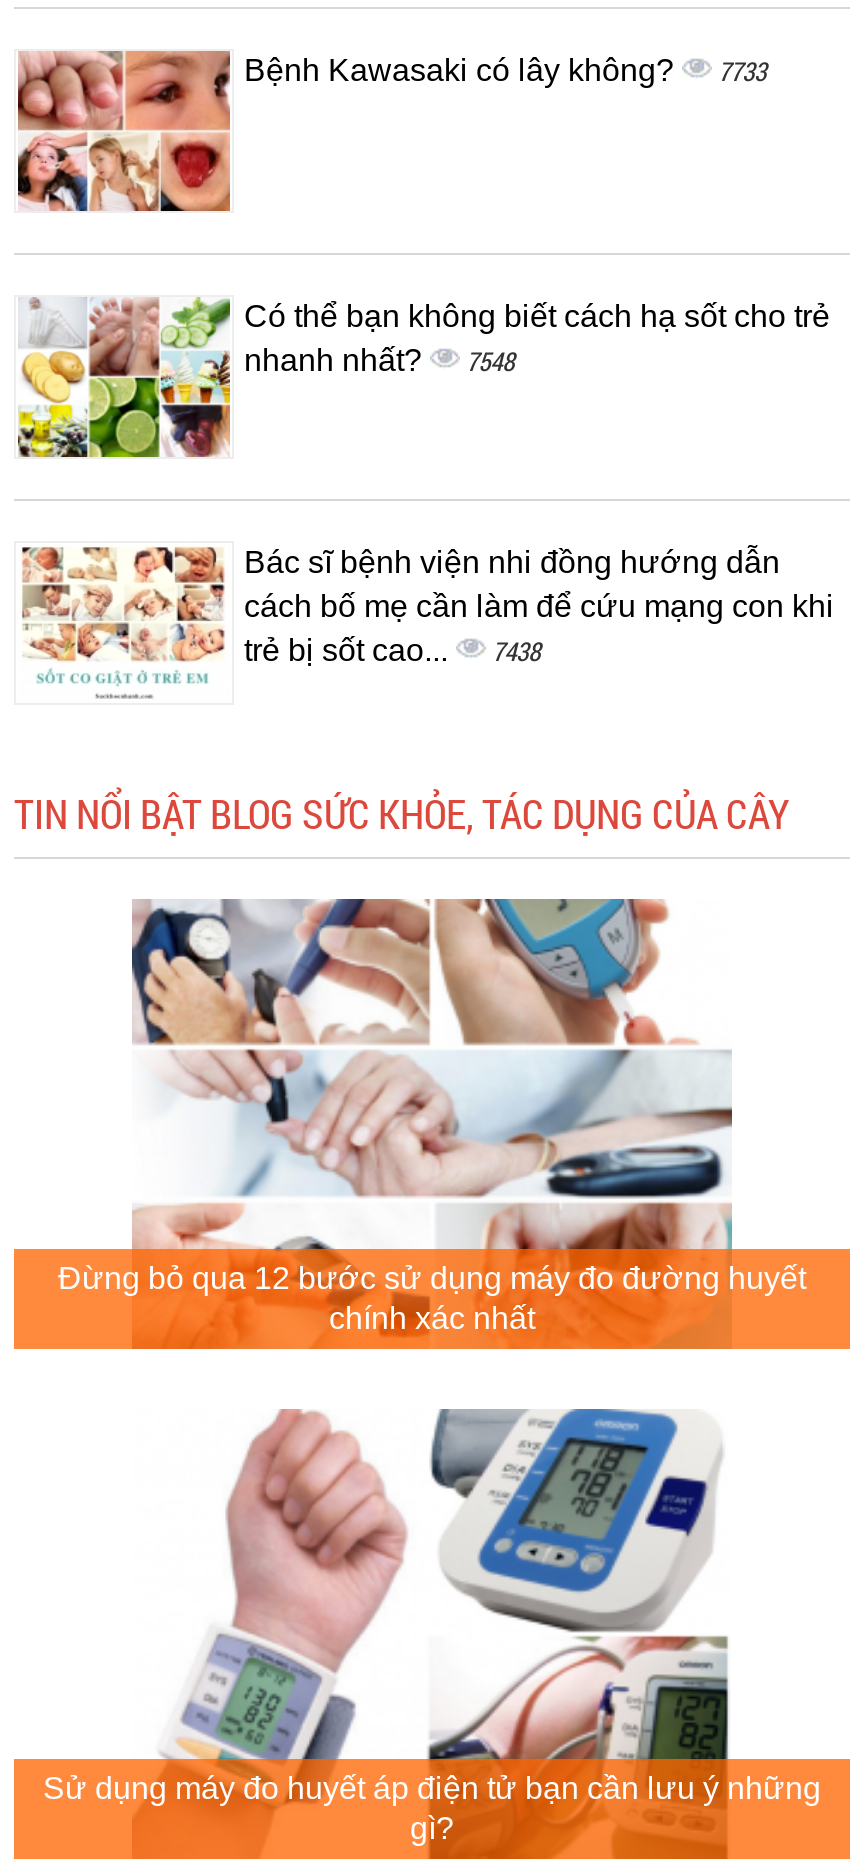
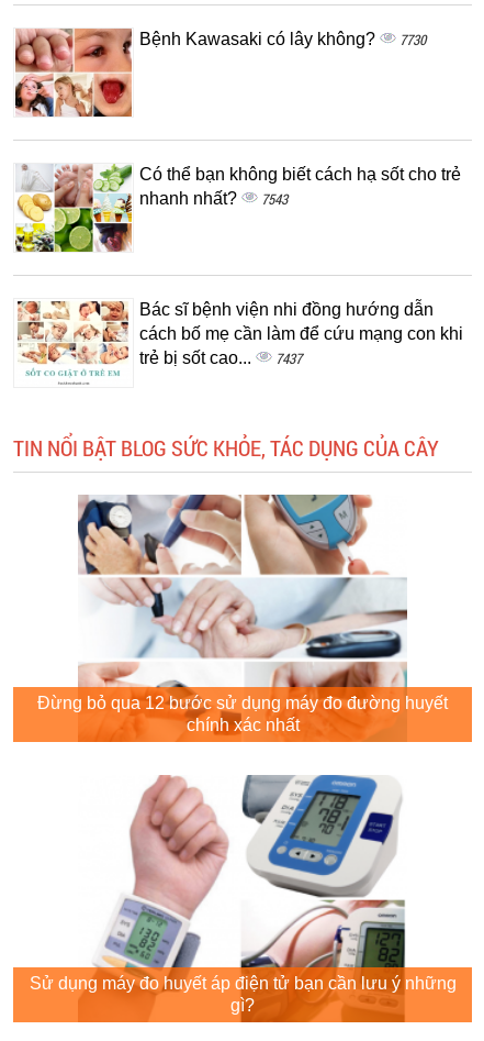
- Bệnh Kawasaki có lây không? 7733
+ Bệnh Kawasaki có lây không? 7730

- nhanh nhất? 7548
+ nhanh nhất? 7543

- trẻ bị sốt cao... 7438
+ trẻ bị sốt cao... 7437
